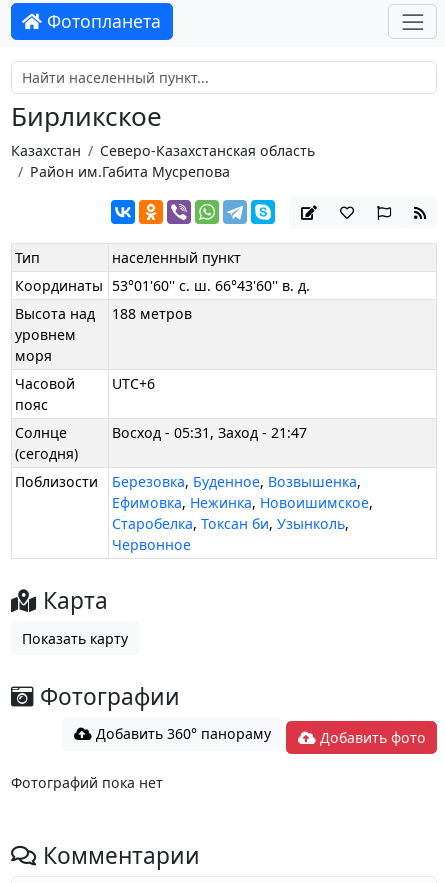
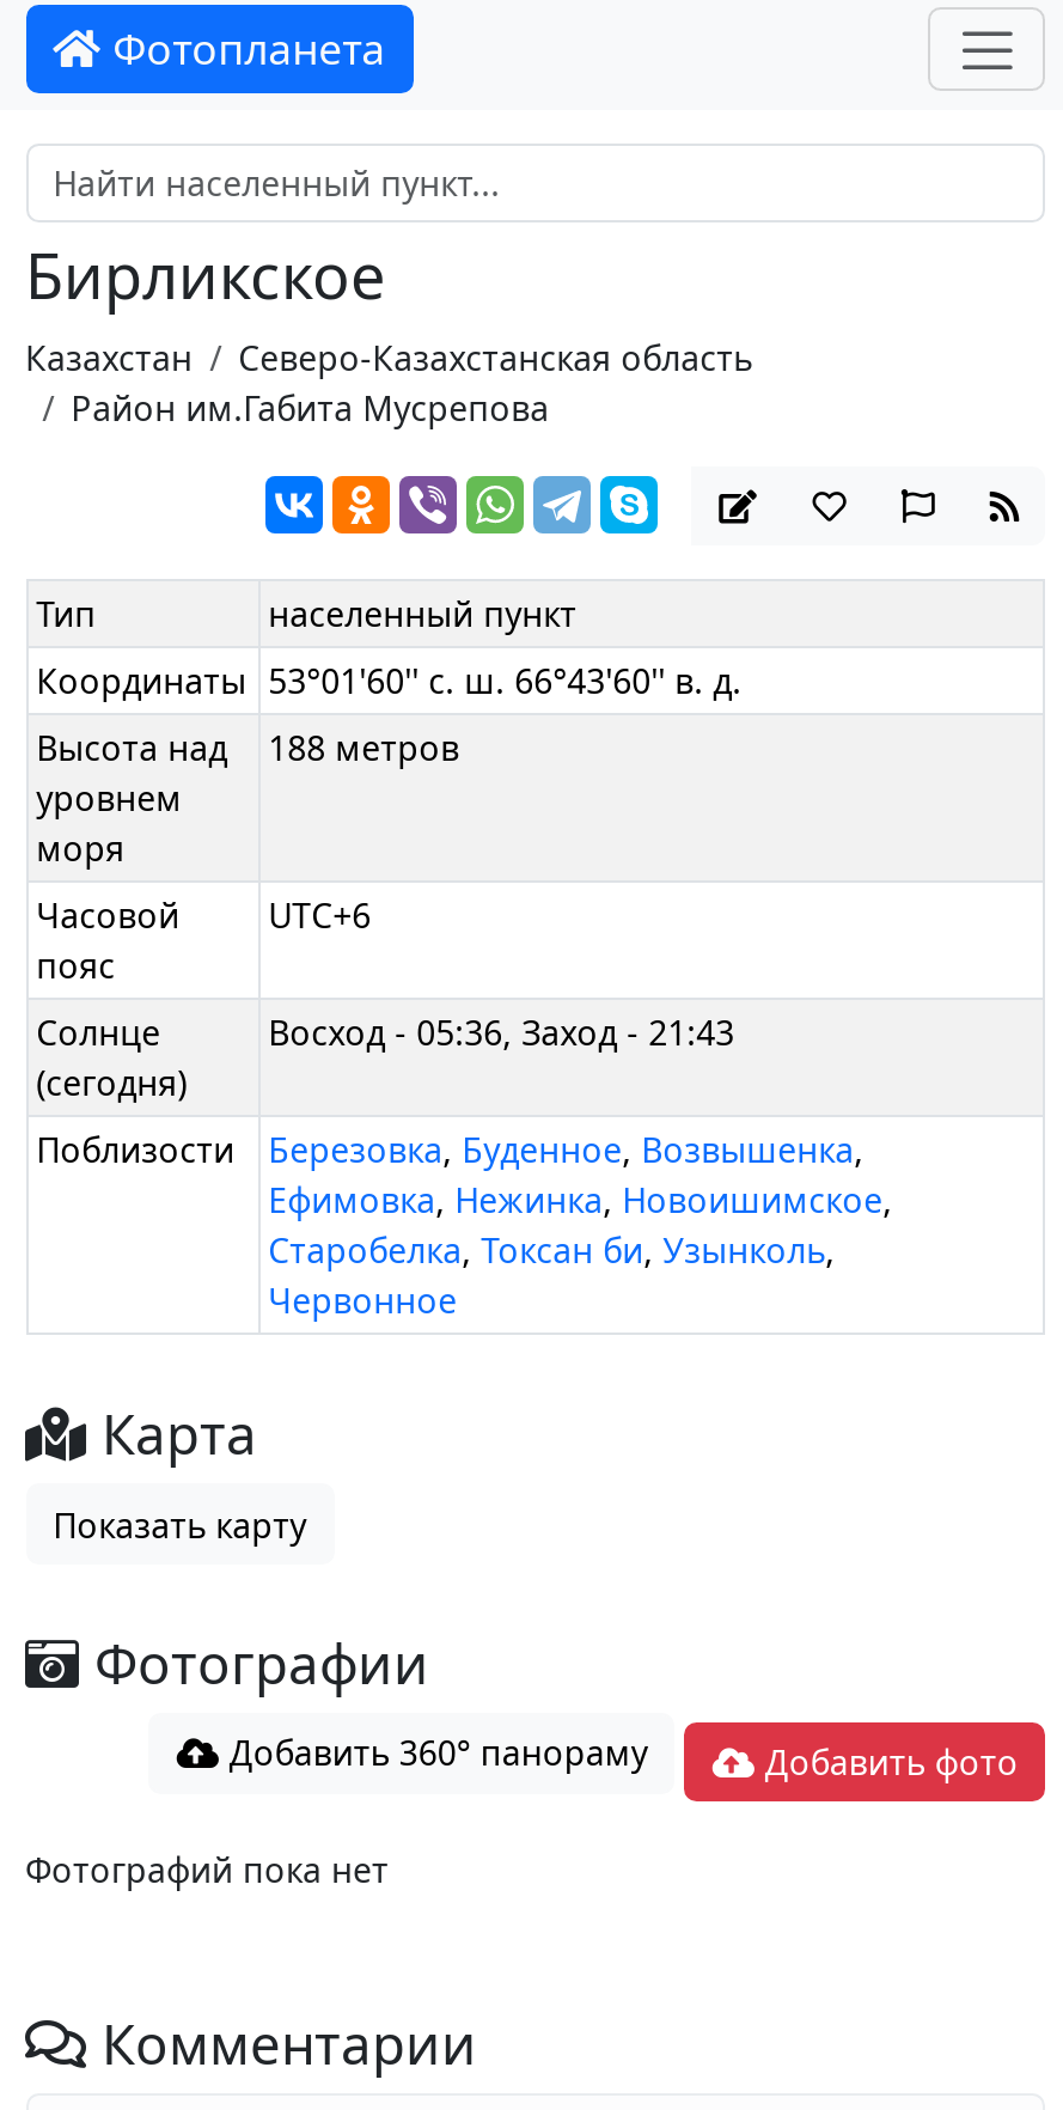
- Восход - 05:31, Заход - 21:47
+ Восход - 05:36, Заход - 21:43
